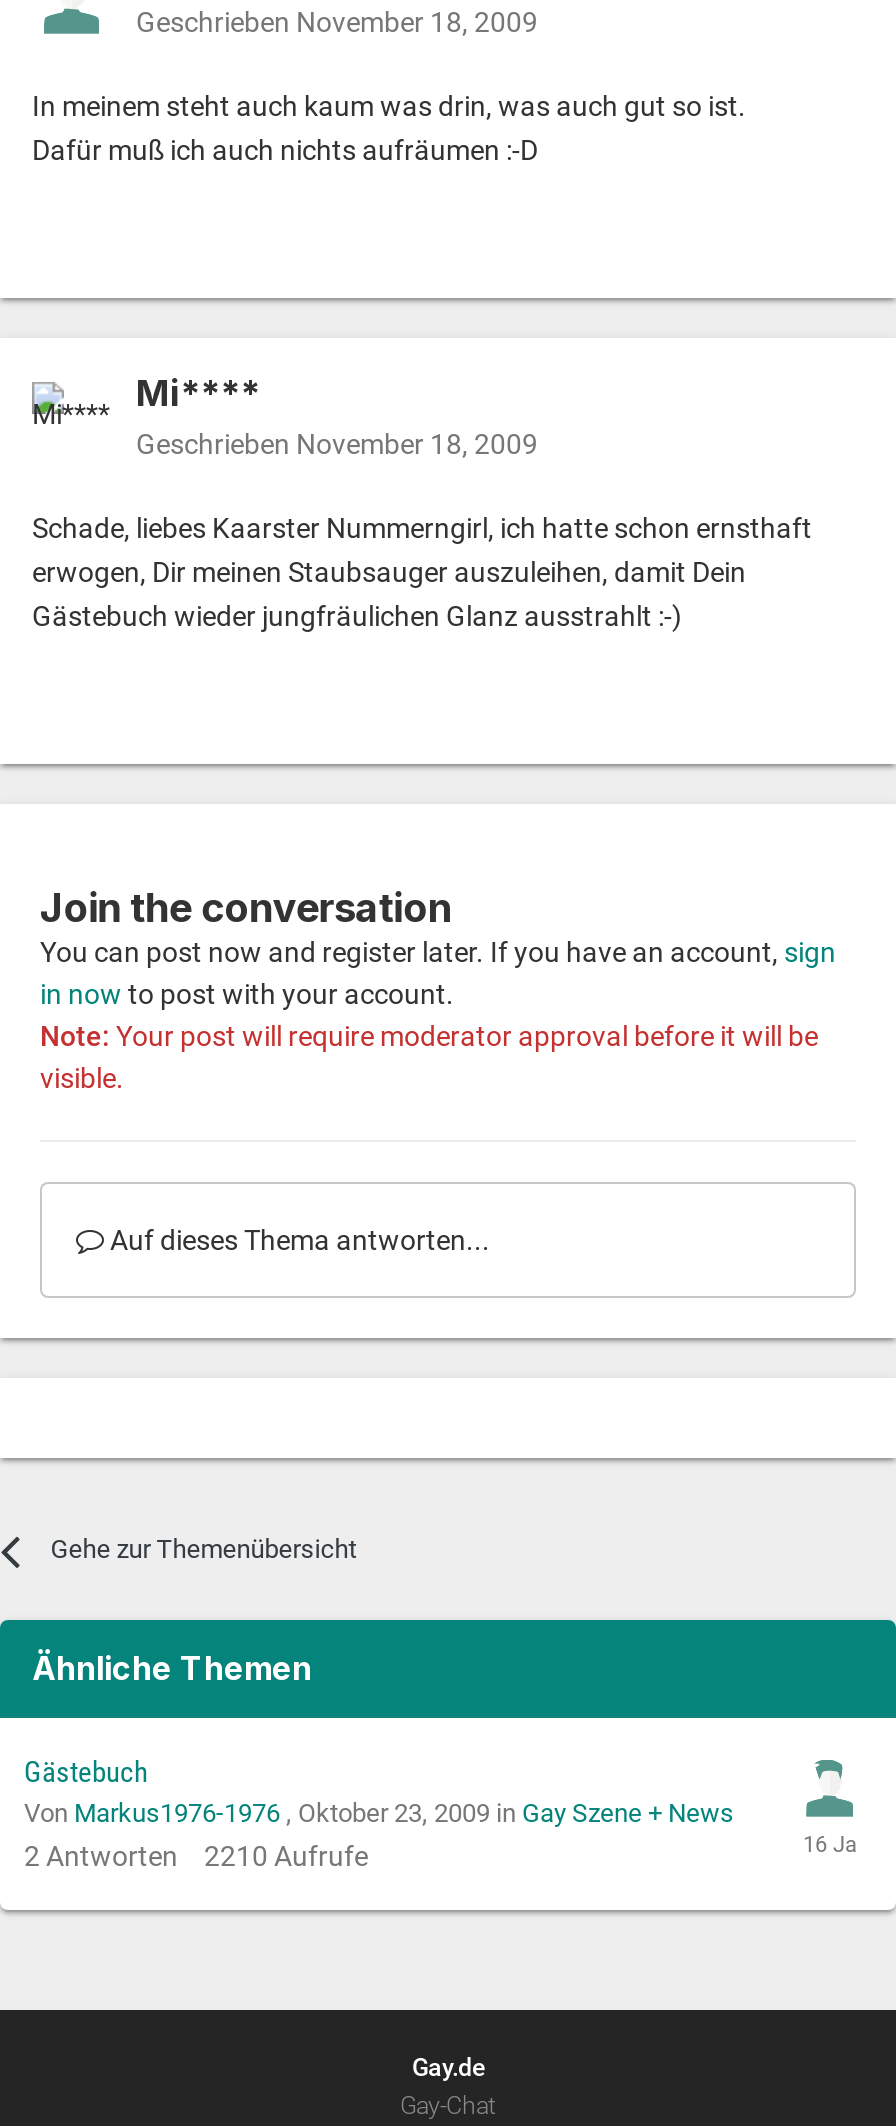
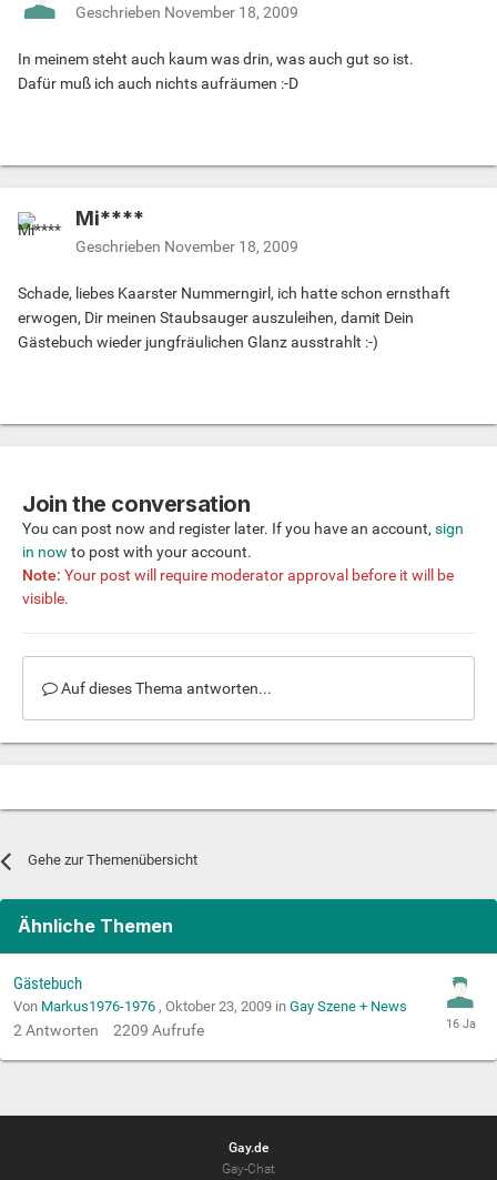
- 2 Antworten 2210 Aufrufe
+ 2 Antworten 2209 Aufrufe
